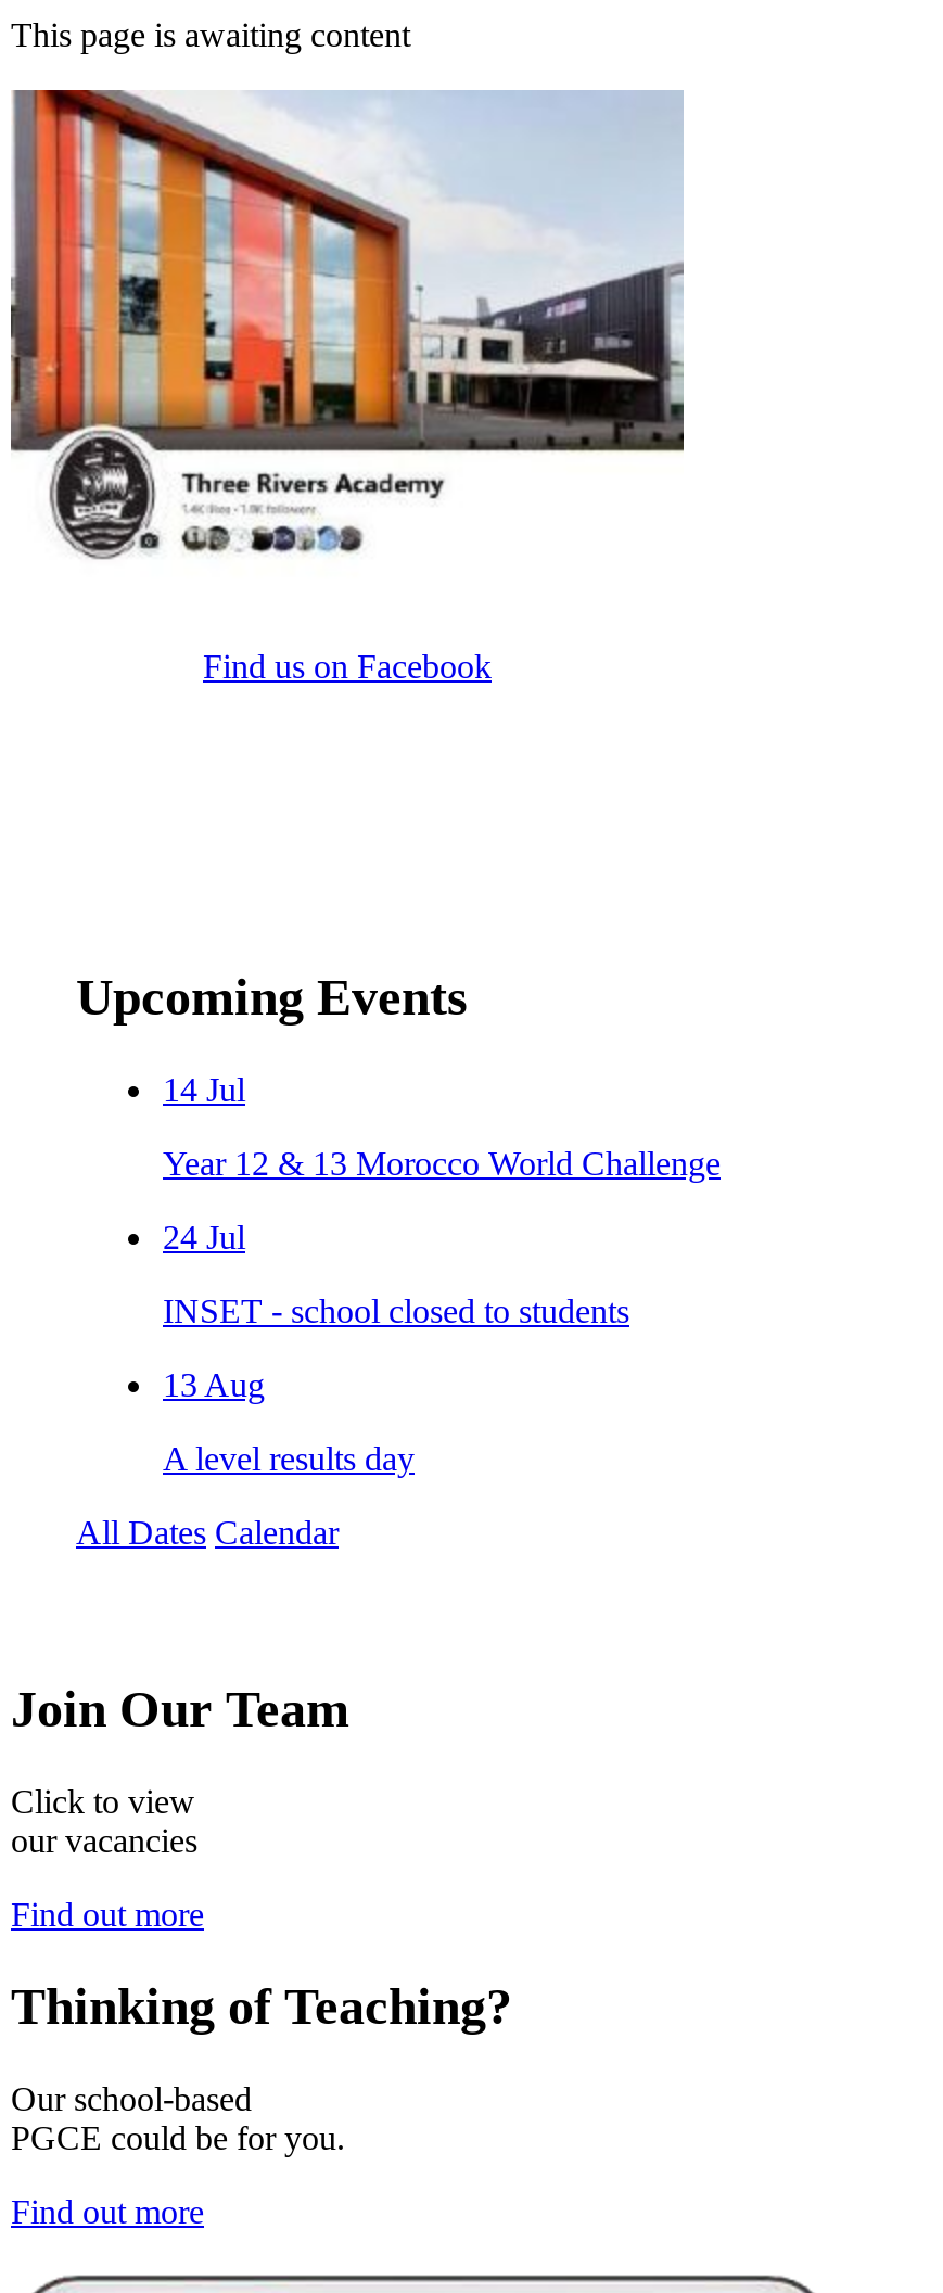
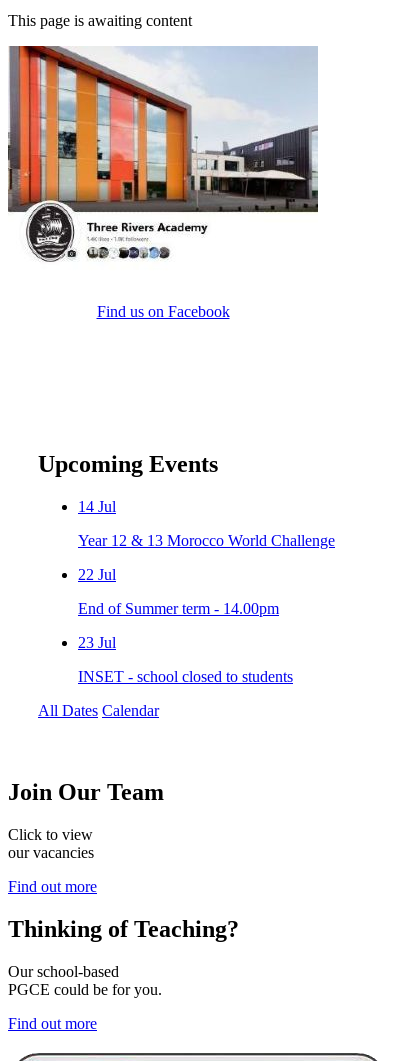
- 24 Jul
+ 22 Jul
+ End of Summer term - 14.00pm
+ 23 Jul

moved down: INSET - school closed to students

- 13 Aug
- A level results day
